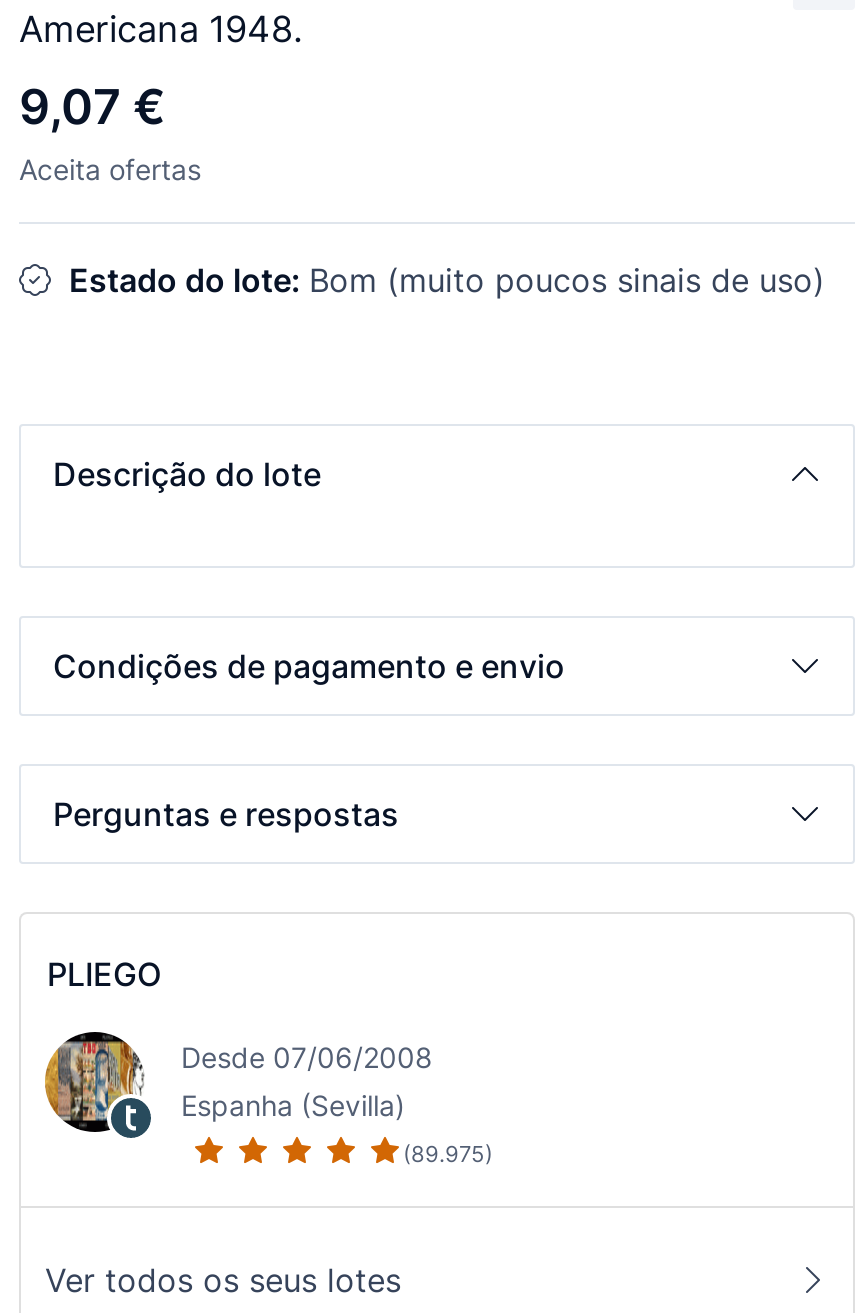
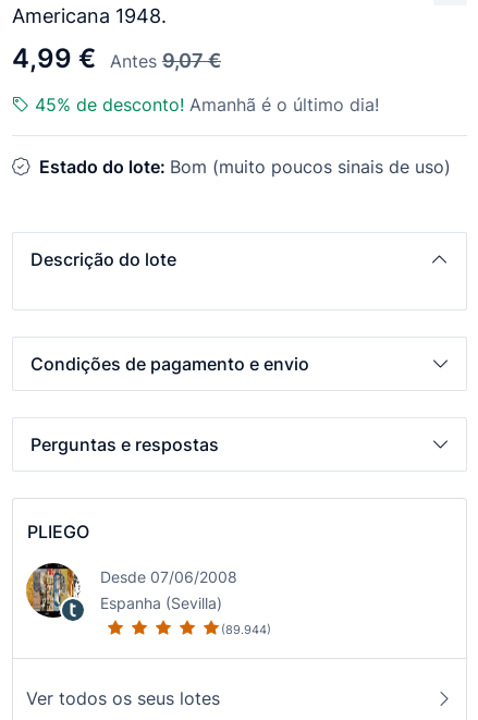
- 9,07 €
- Aceita ofertas
+ 4,99 €
+ Antes 9,07 €
+ 45% de desconto! Amanhã é o último dia!

- (89.975)
+ (89.944)
